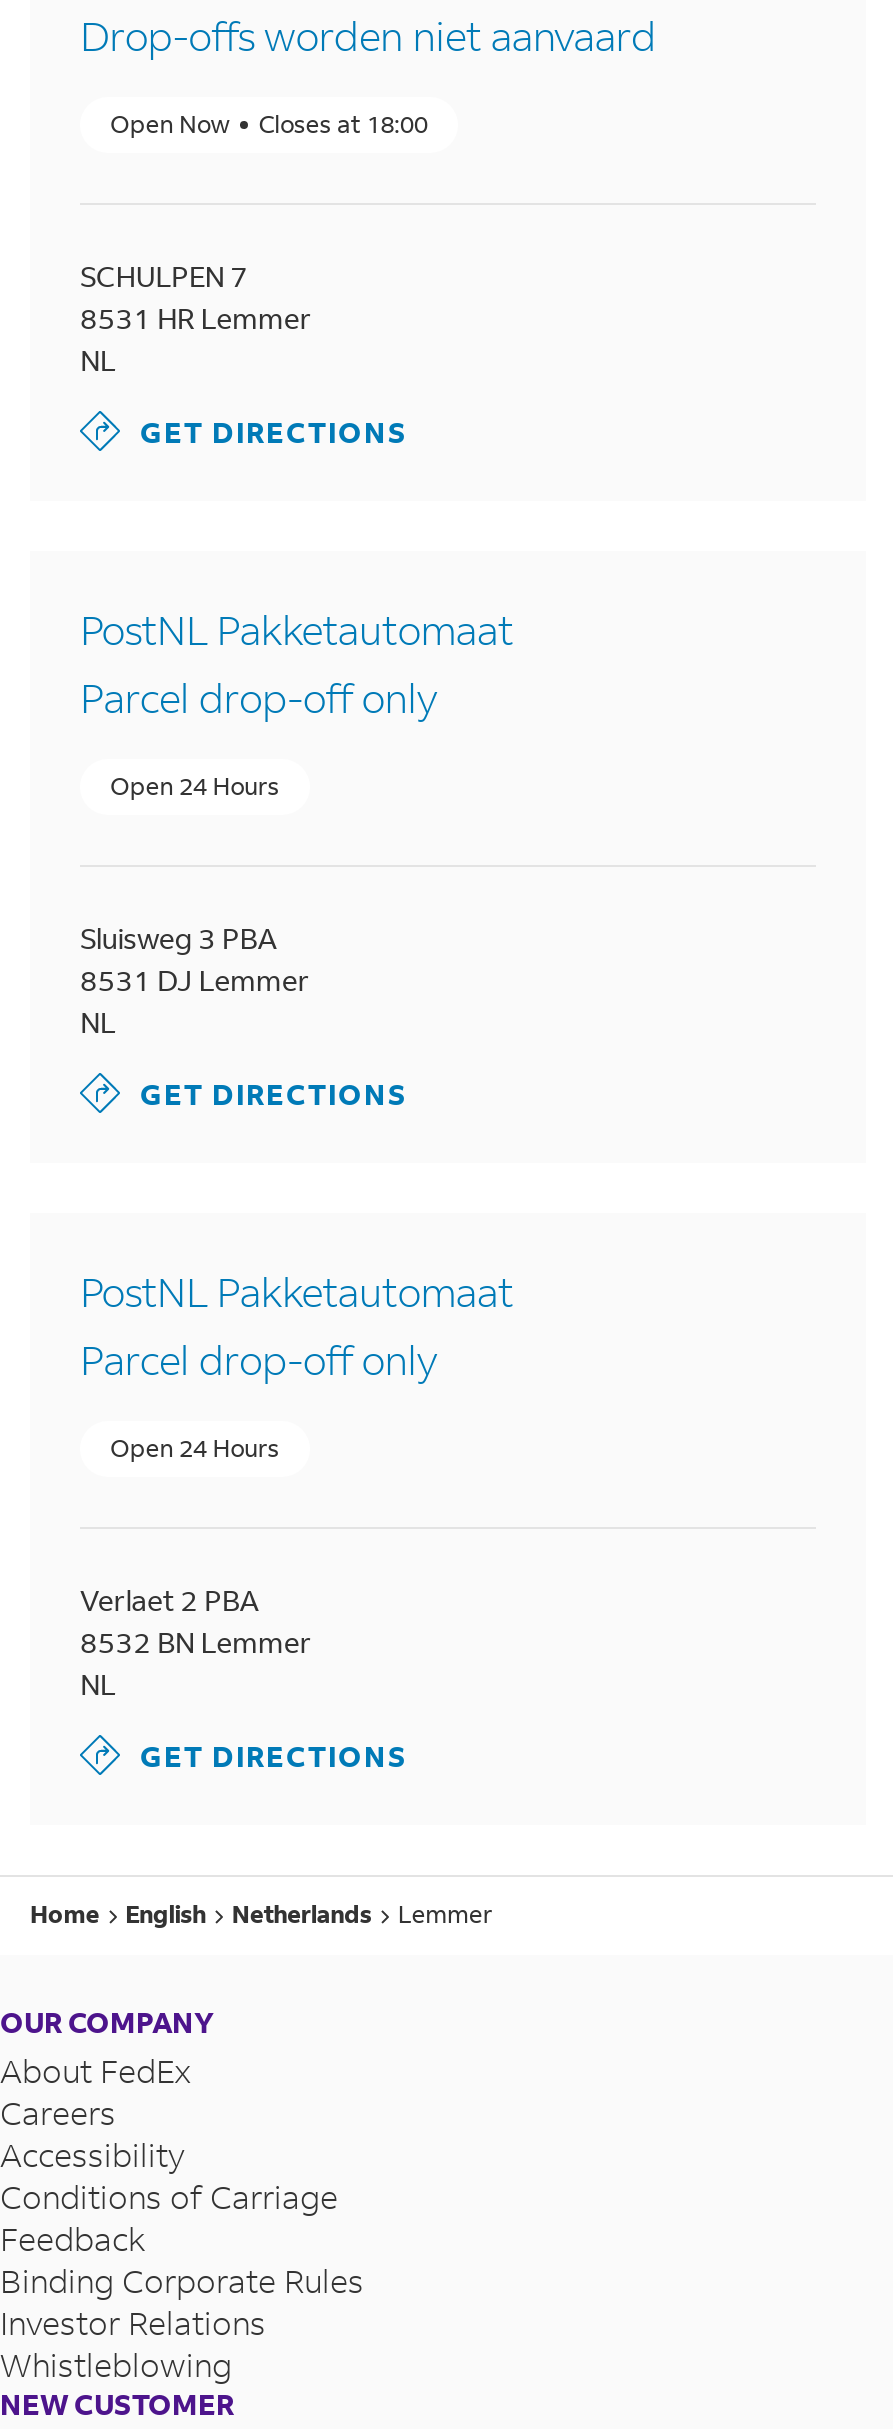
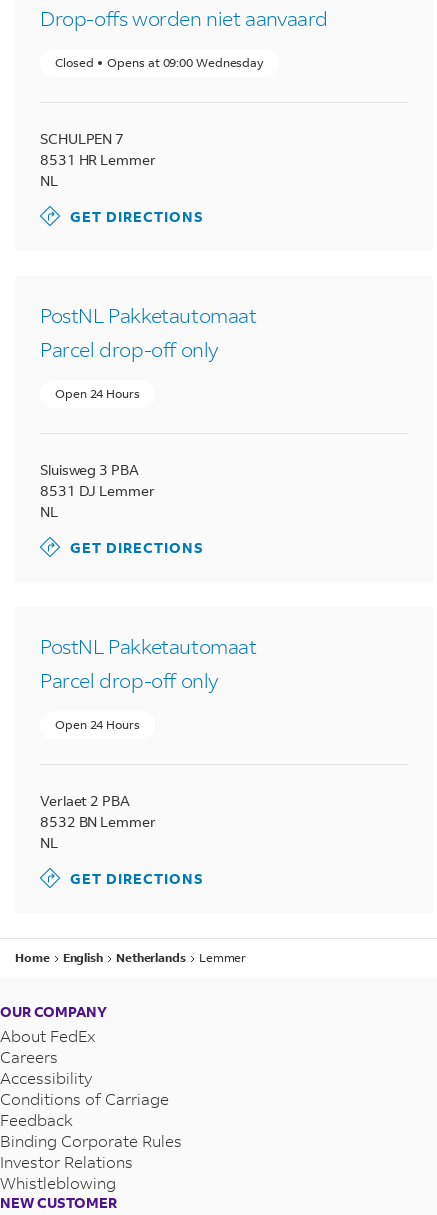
- Open Now
- Closes at 18:00
+ Closed
+ Opens at 09:00 Wednesday
